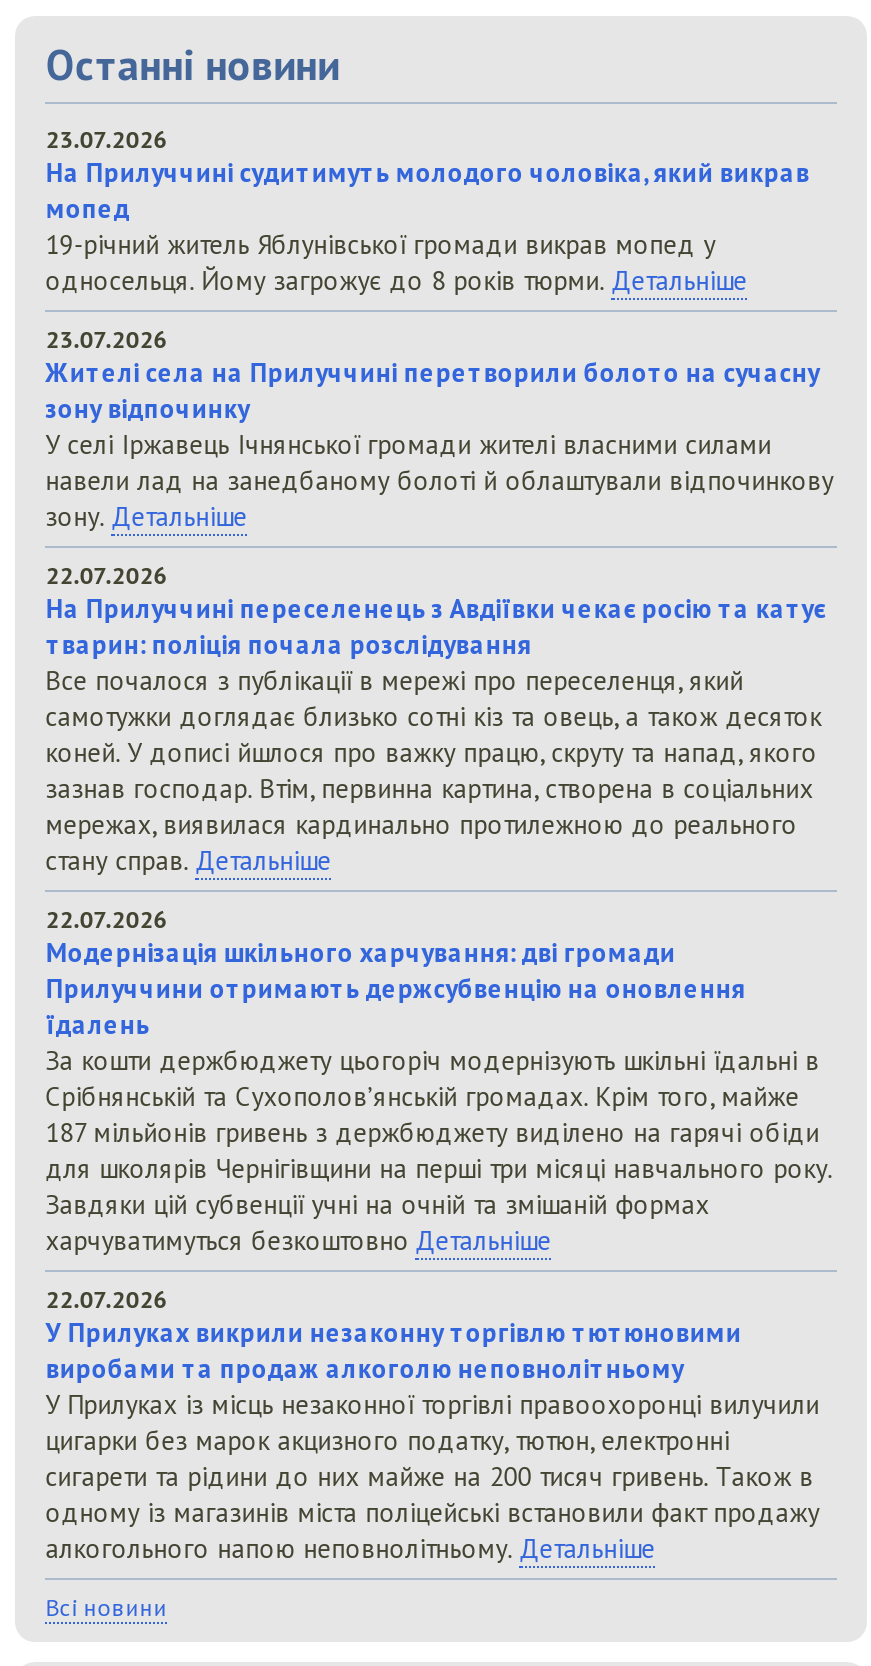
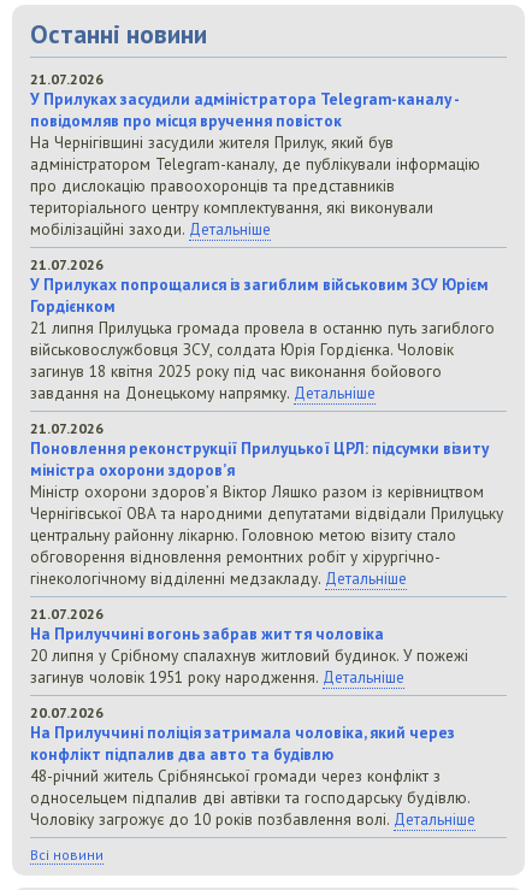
- 23.07.2026
- На Прилуччині судитимуть молодого чоловіка, який викрав
- мопед
- 19-річний житель Яблунівської громади викрав мопед у
- односельця. Йому загрожує до 8 років тюрми. Детальніше
+ 21.07.2026
+ У Прилуках засудили адміністратора Telegram-каналу -
+ повідомляв про місця вручення повісток
+ На Чернігівщині засудили жителя Прилук, який був
+ адміністратором Telegram-каналу, де публікували інформацію
+ про дислокацію правоохоронців та представників
+ територіального центру комплектування, які виконували
+ мобілізаційні заходи. Детальніше

- 23.07.2026
- Жителі села на Прилуччині перетворили болото на сучасну
- зону відпочинку
- У селі Іржавець Ічнянської громади жителі власними силами
- навели лад на занедбаному болоті й облаштували відпочинкову
- зону. Детальніше
+ 21.07.2026
+ У Прилуках попрощалися із загиблим військовим ЗСУ Юрієм
+ Гордієнком
+ 21 липня Прилуцька громада провела в останню путь загиблого
+ військовослужбовця ЗСУ, солдата Юрія Гордієнка. Чоловік
+ загинув 18 квітня 2025 року під час виконання бойового
+ завдання на Донецькому напрямку. Детальніше

- 22.07.2026
- На Прилуччині переселенець з Авдіївки чекає росію та катує
- тварин: поліція почала розслідування
- Все почалося з публікації в мережі про переселенця, який
- самотужки доглядає близько сотні кіз та овець, а також десяток
- коней. У дописі йшлося про важку працю, скруту та напад, якого
- зазнав господар. Втім, первинна картина, створена в соціальних
- мережах, виявилася кардинально протилежною до реального
- стану справ. Детальніше
+ 21.07.2026
+ Поновлення реконструкції Прилуцької ЦРЛ: підсумки візиту
+ міністра охорони здоров’я
+ Міністр охорони здоров’я Віктор Ляшко разом із керівництвом
+ Чернігівської ОВА та народними депутатами відвідали Прилуцьку
+ центральну районну лікарню. Головною метою візиту стало
+ обговорення відновлення ремонтних робіт у хірургічно-
+ гінекологічному відділенні медзакладу. Детальніше

- 22.07.2026
- Модернізація шкільного харчування: дві громади
- Прилуччини отримають держсубвенцію на оновлення
- їдалень
- За кошти держбюджету цьогоріч модернізують шкільні їдальні в
- Срібнянській та Сухополов’янській громадах. Крім того, майже
- 187 мільйонів гривень з держбюджету виділено на гарячі обіди
- для школярів Чернігівщини на перші три місяці навчального року.
- Завдяки цій субвенції учні на очній та змішаній формах
- харчуватимуться безкоштовно Детальніше
+ 21.07.2026
+ На Прилуччині вогонь забрав життя чоловіка
+ 20 липня у Срібному спалахнув житловий будинок. У пожежі
+ загинув чоловік 1951 року народження. Детальніше

- 22.07.2026
- У Прилуках викрили незаконну торгівлю тютюновими
- виробами та продаж алкоголю неповнолітньому
- У Прилуках із місць незаконної торгівлі правоохоронці вилучили
- цигарки без марок акцизного податку, тютюн, електронні
- сигарети та рідини до них майже на 200 тисяч гривень. Також в
- одному із магазинів міста поліцейські встановили факт продажу
- алкогольного напою неповнолітньому. Детальніше
+ 20.07.2026
+ На Прилуччині поліція затримала чоловіка, який через
+ конфлікт підпалив два авто та будівлю
+ 48-річний житель Срібнянської громади через конфлікт з
+ односельцем підпалив дві автівки та господарську будівлю.
+ Чоловіку загрожує до 10 років позбавлення волі. Детальніше
